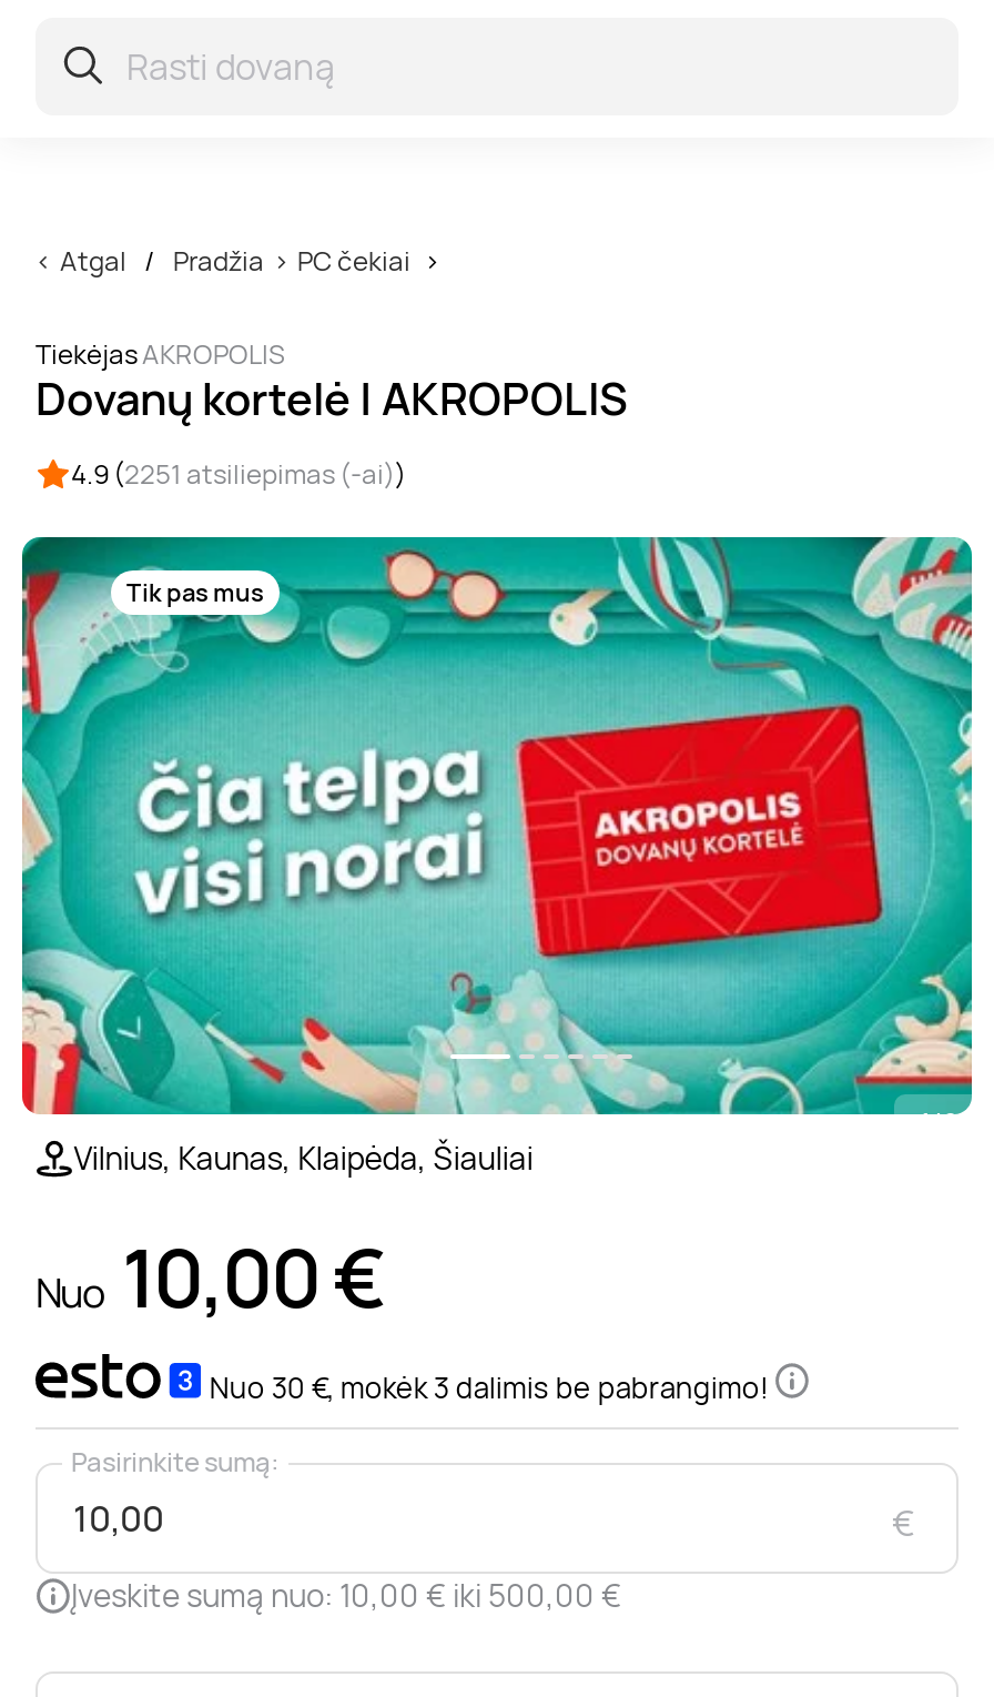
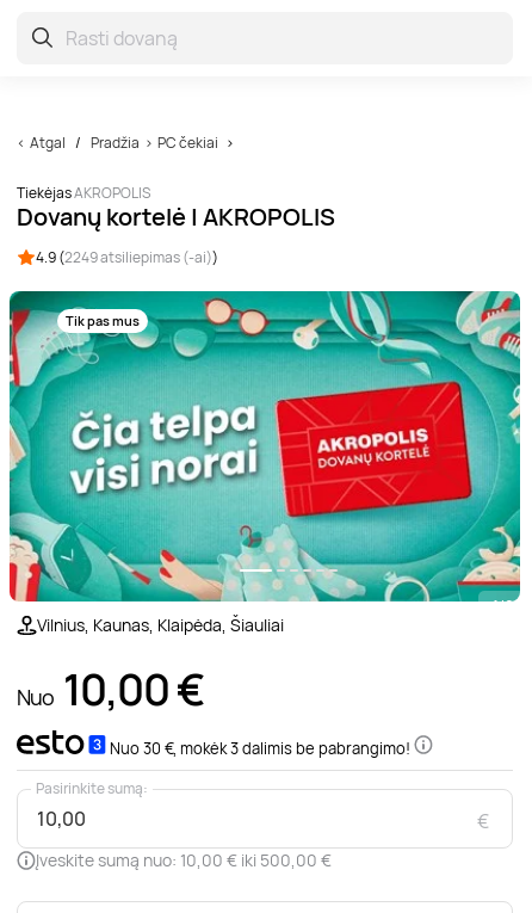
- 4.9 (2251 atsiliepimas (-ai))
+ 4.9 (2249 atsiliepimas (-ai))
